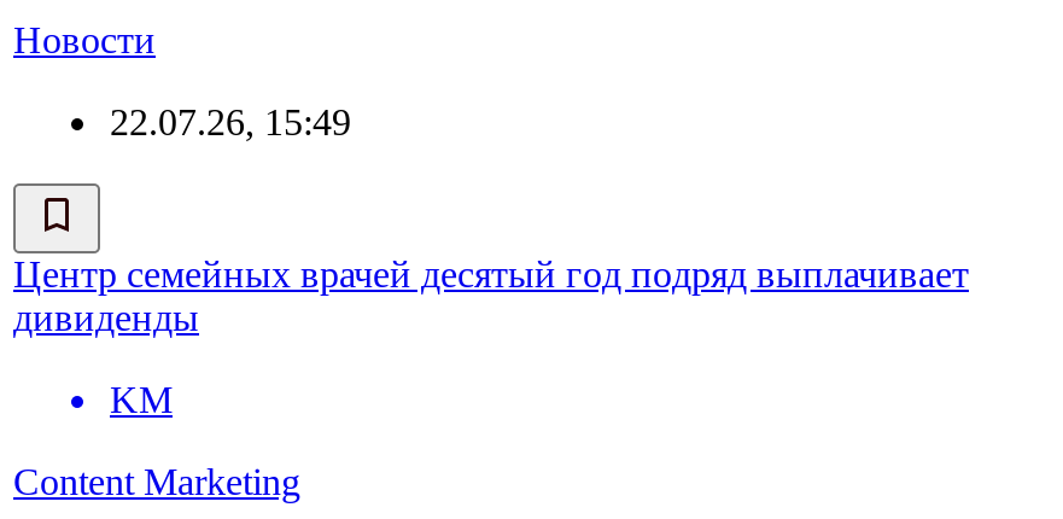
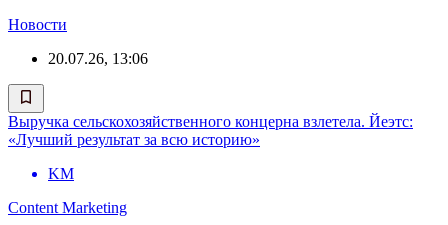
- 22.07.26, 15:49
+ 20.07.26, 13:06

- Центр семейных врачей десятый год подряд выплачивает
- дивиденды
+ Выручка сельскохозяйственного концерна взлетела. Йеэтс:
+ «Лучший результат за всю историю»
